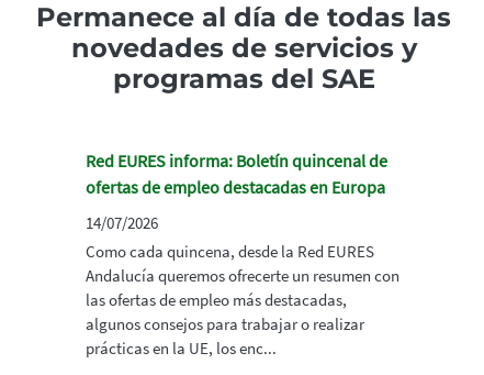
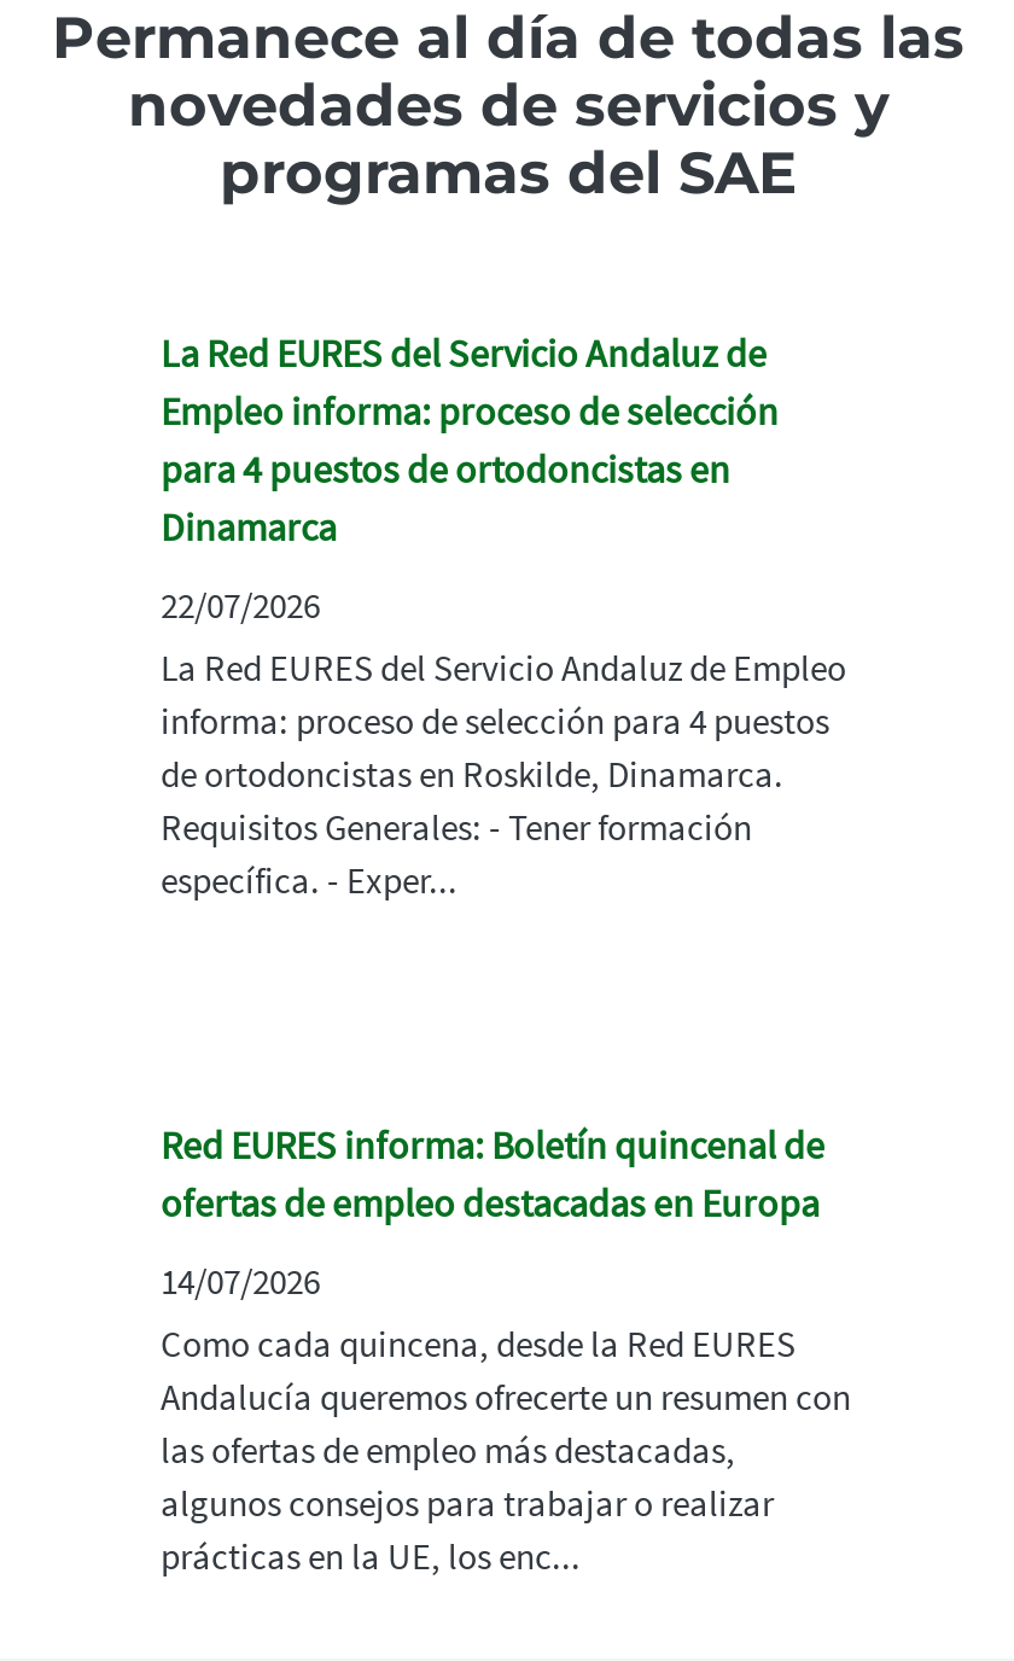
+ La Red EURES del Servicio Andaluz de
+ Empleo informa: proceso de selección
+ para 4 puestos de ortodoncistas en
+ Dinamarca
+ 22/07/2026
+ La Red EURES del Servicio Andaluz de Empleo
+ informa: proceso de selección para 4 puestos
+ de ortodoncistas en Roskilde, Dinamarca.
+ Requisitos Generales: - Tener formación
+ específica. - Exper...
